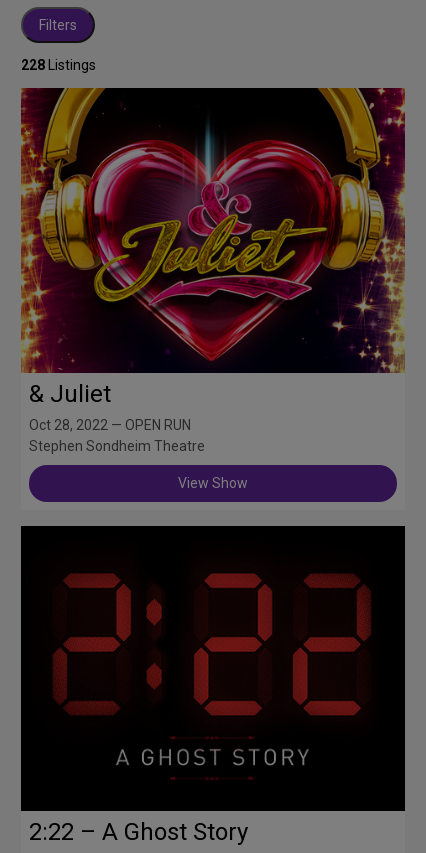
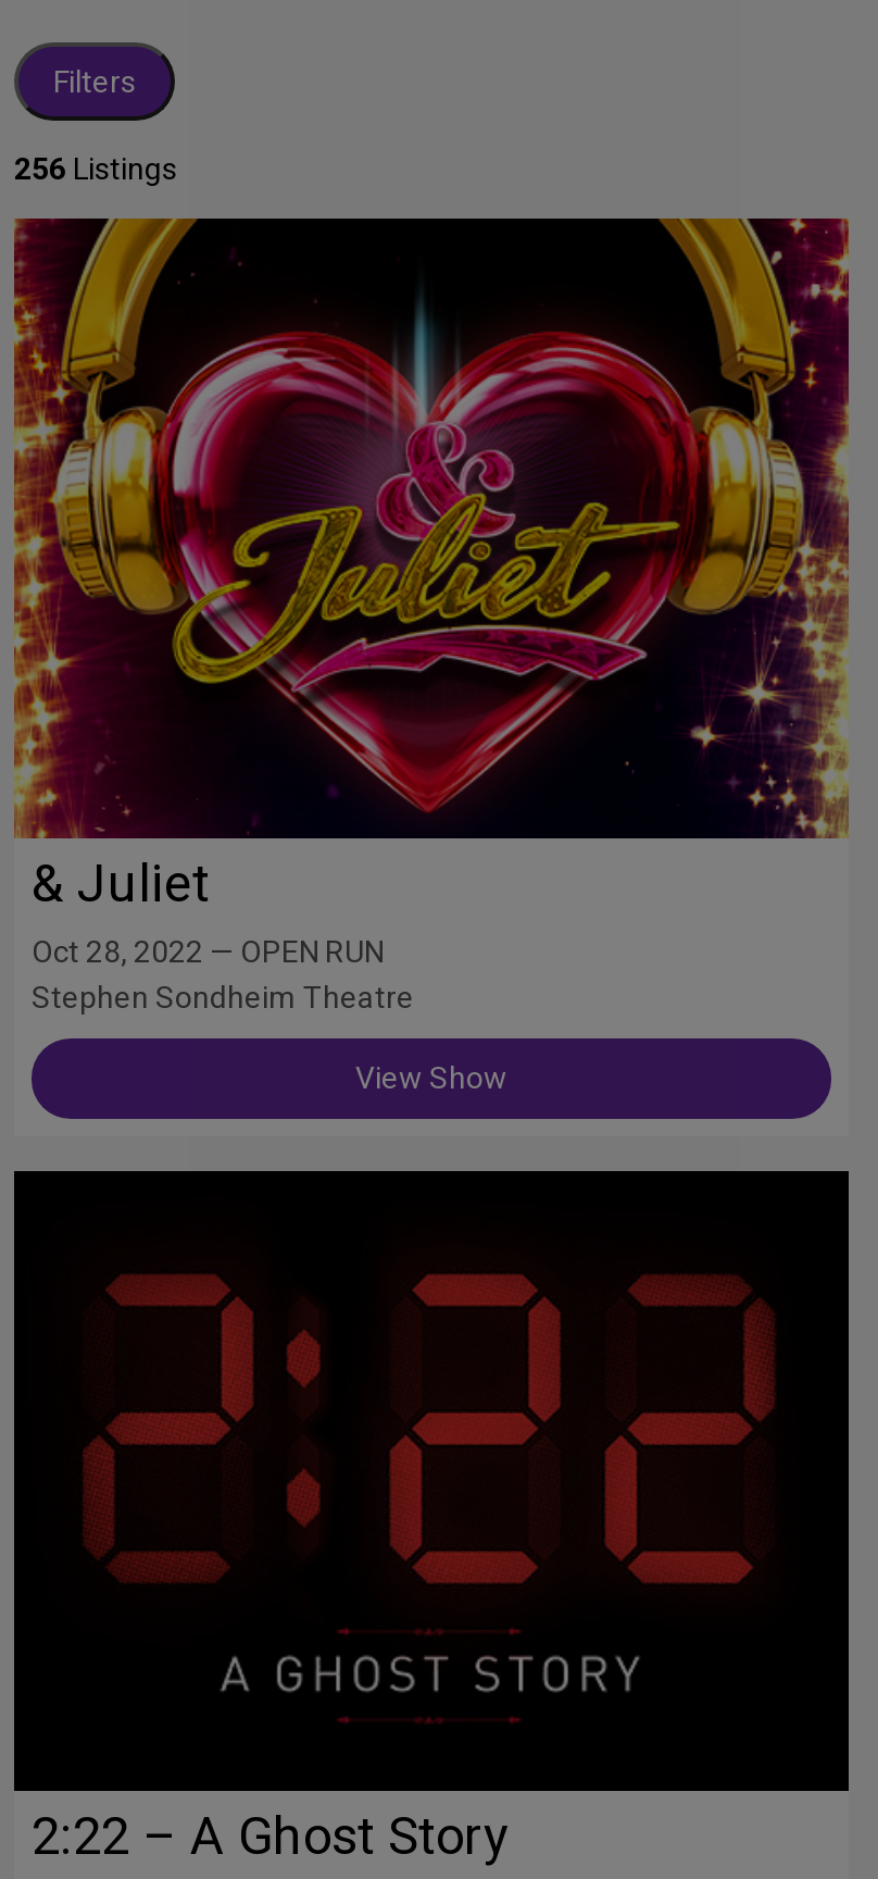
- 228 Listings
+ 256 Listings
